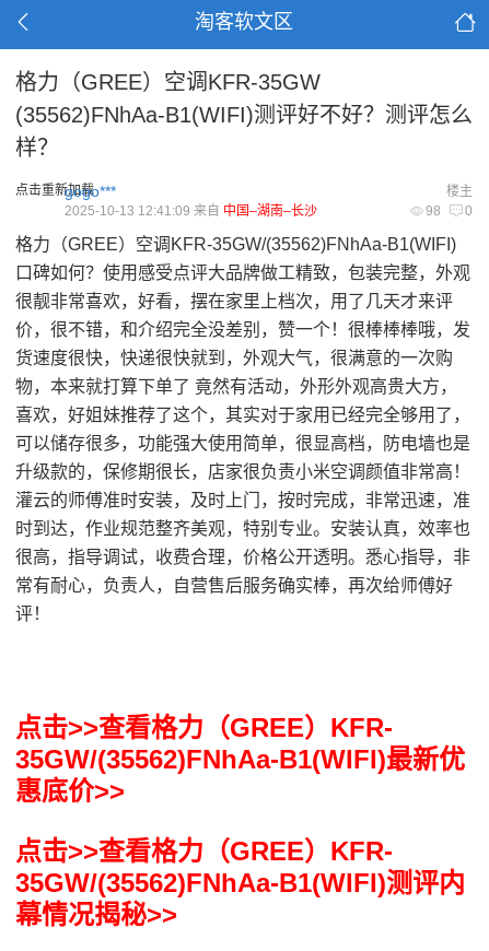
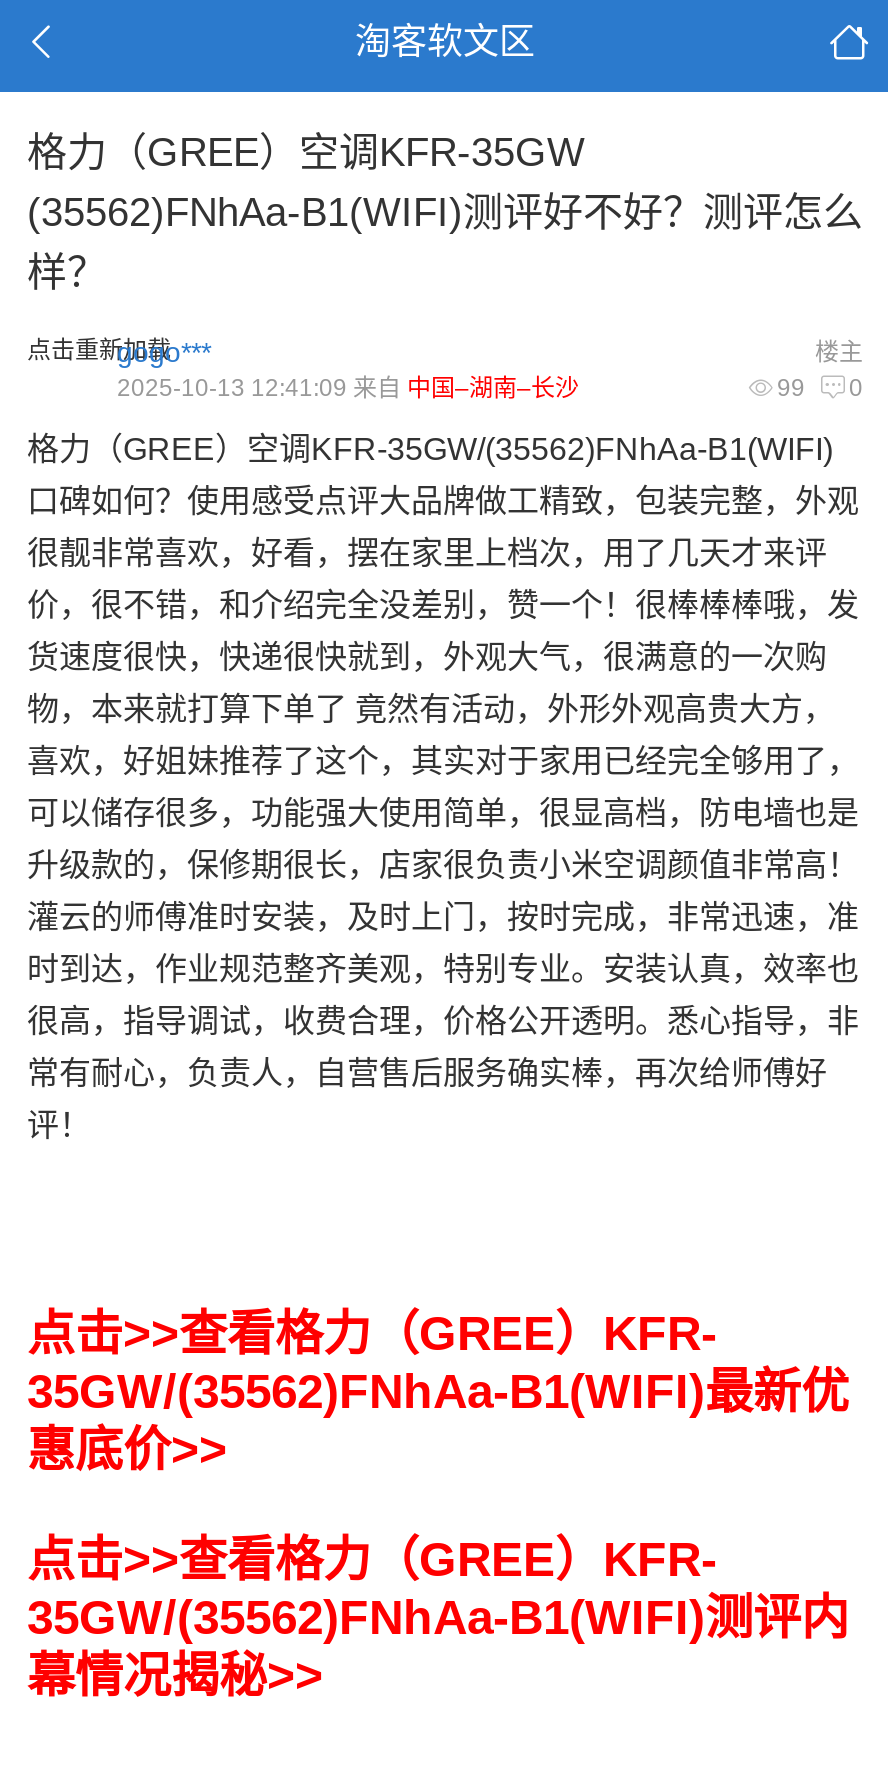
- 98 0
+ 99 0
